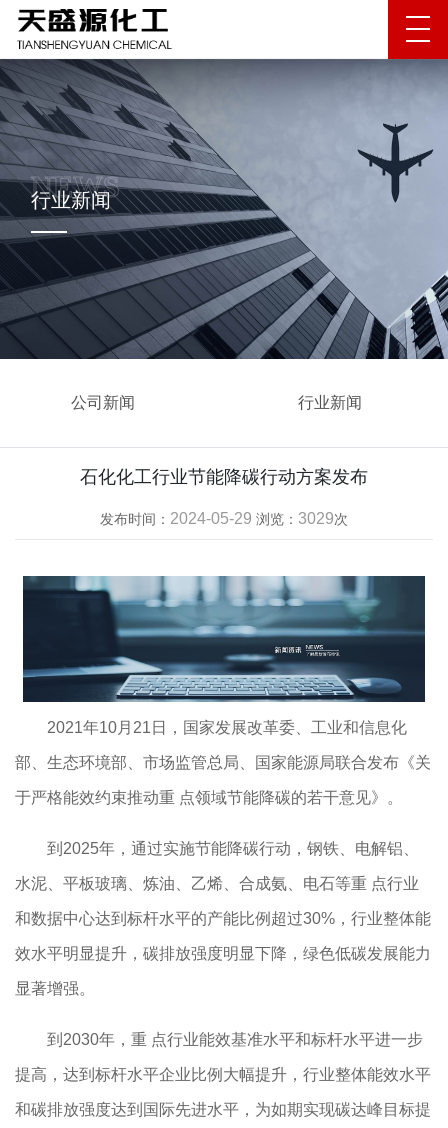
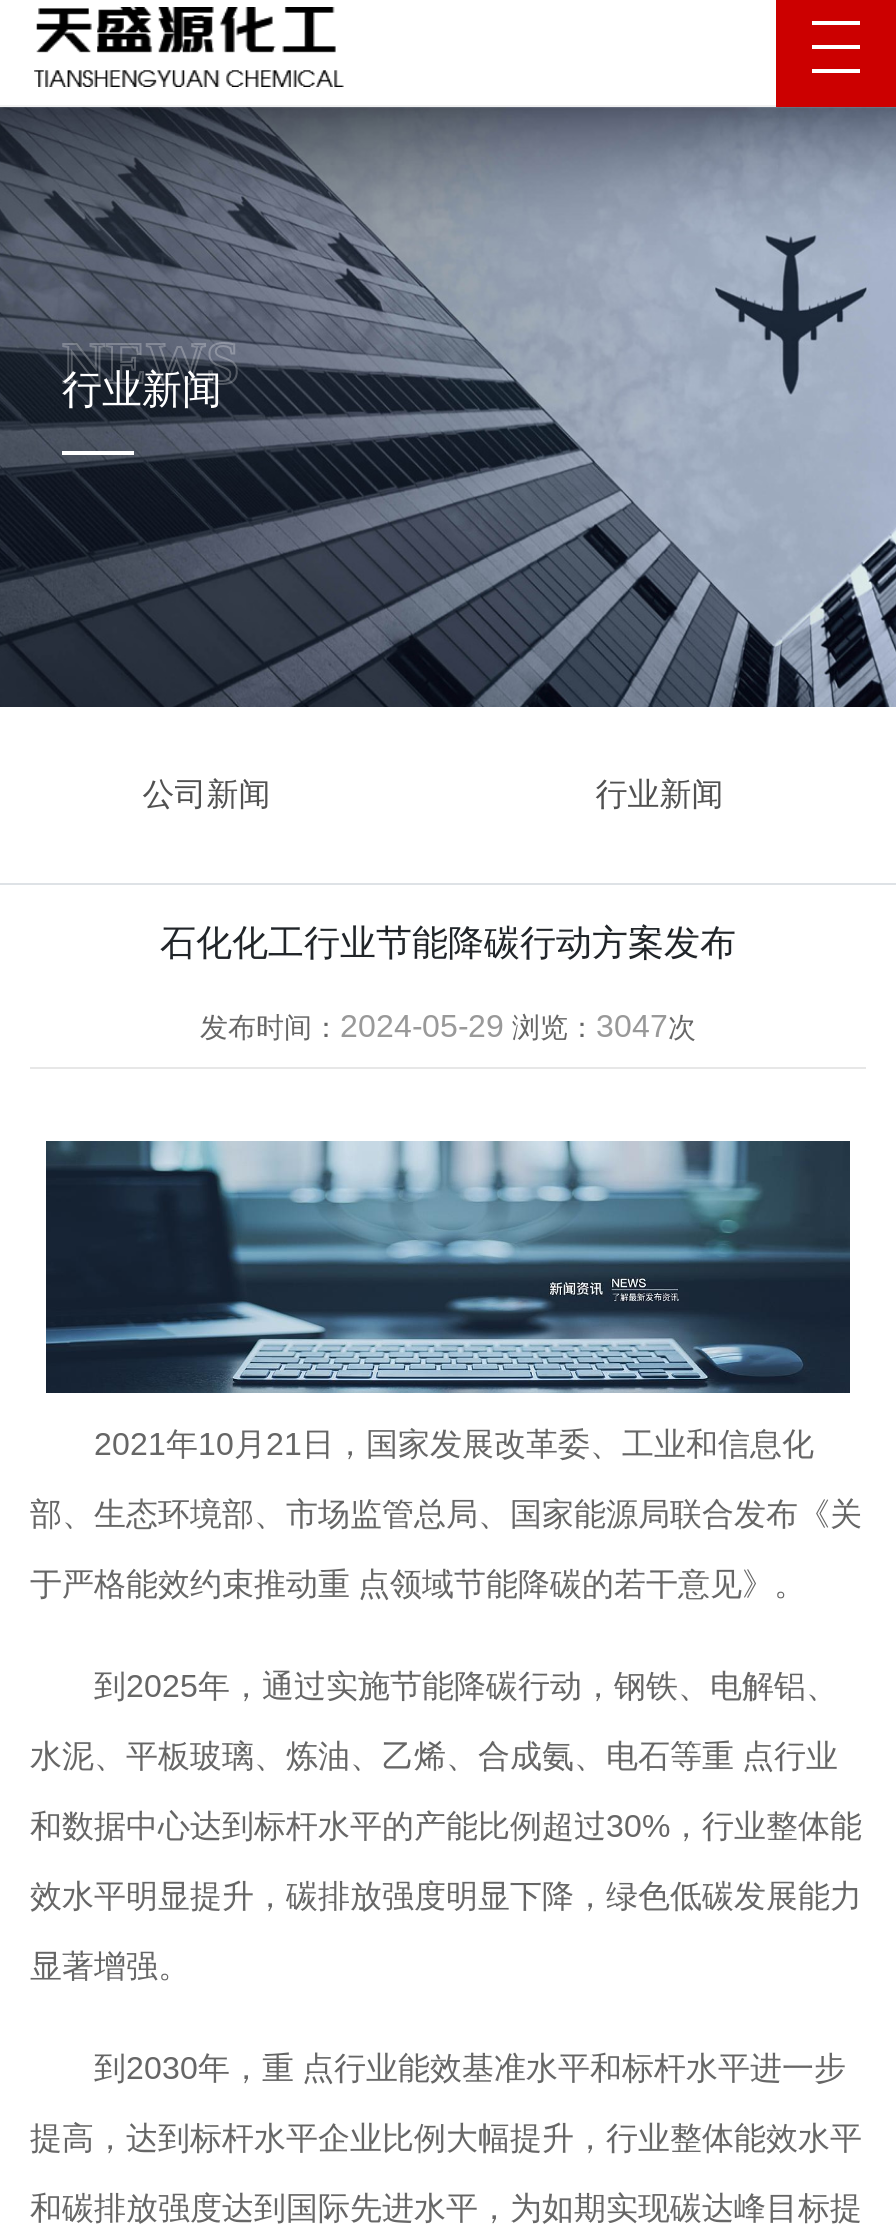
- 发布时间：2024-05-29浏览：3029次
+ 发布时间：2024-05-29浏览：3047次
